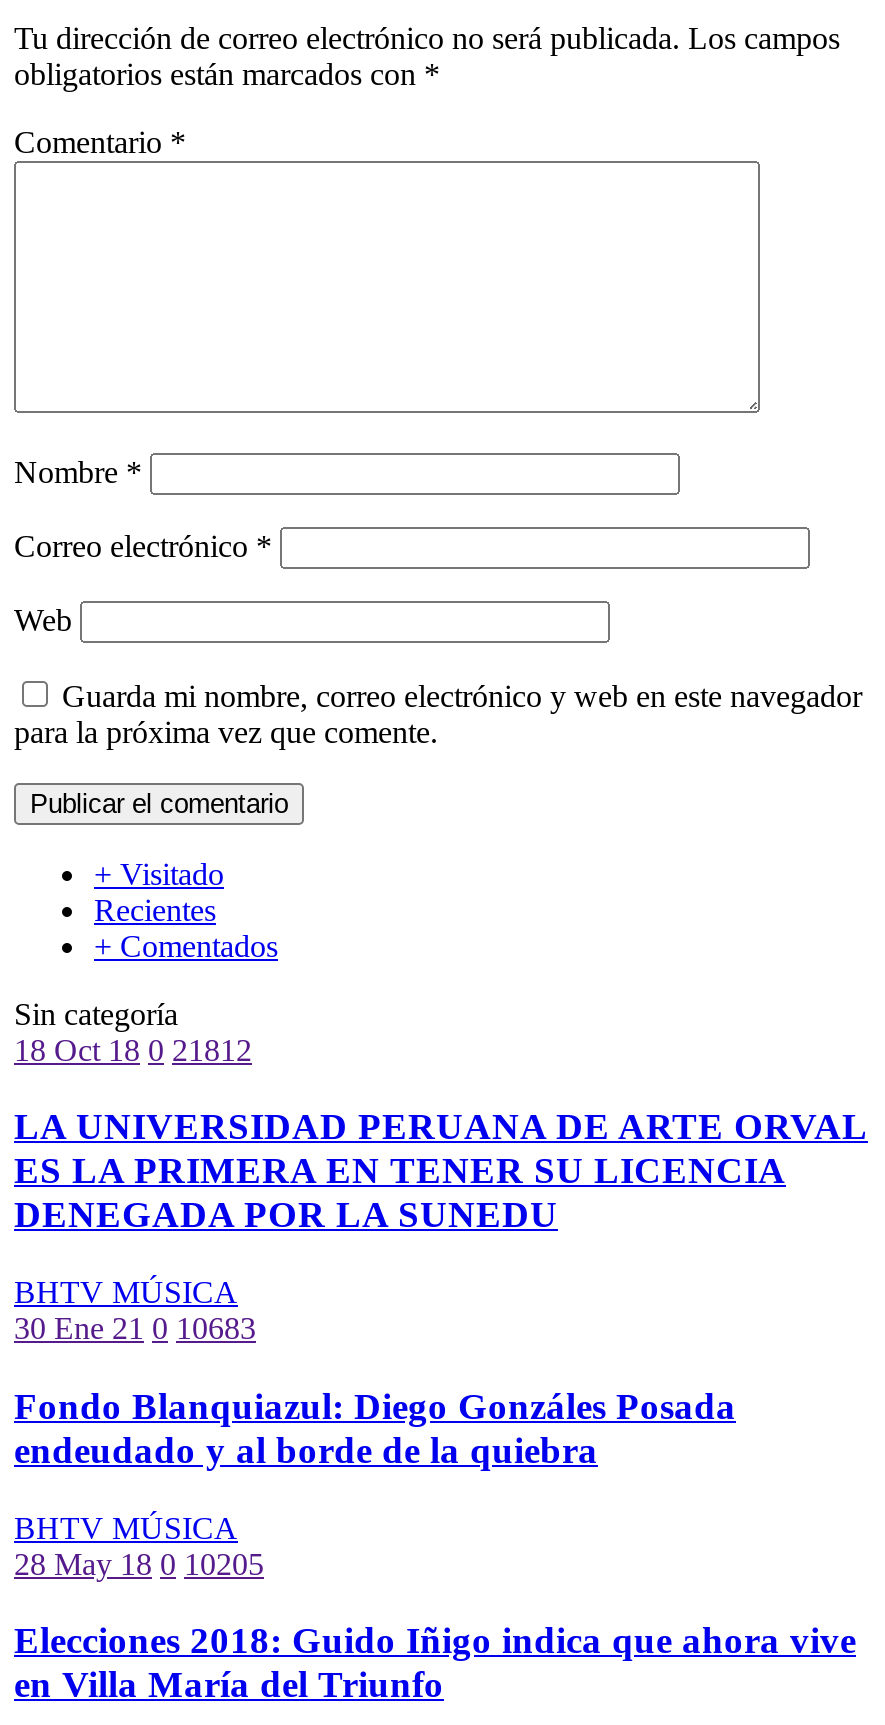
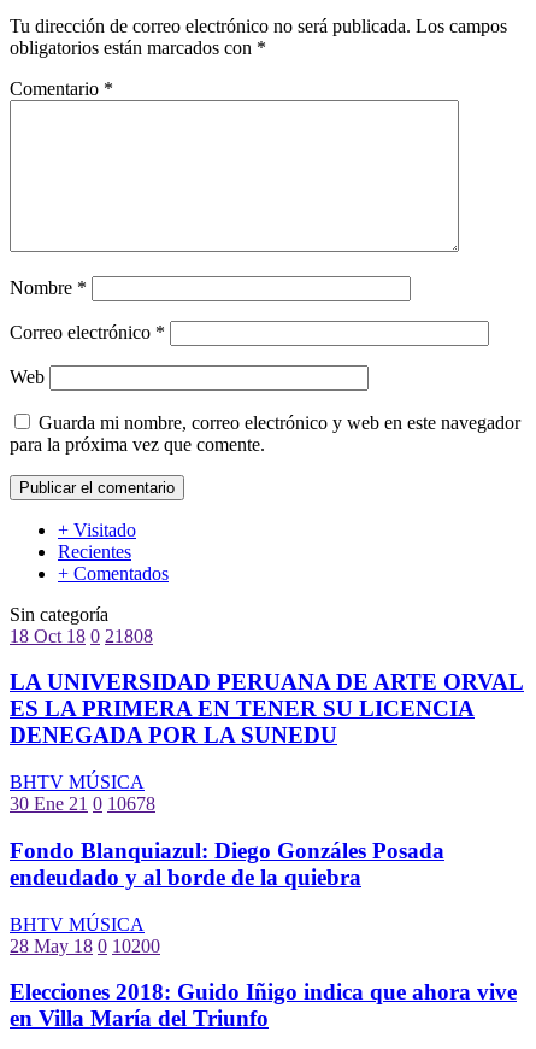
- 18 Oct 18 0 21812
+ 18 Oct 18 0 21808

- 30 Ene 21 0 10683
+ 30 Ene 21 0 10678

- 28 May 18 0 10205
+ 28 May 18 0 10200
